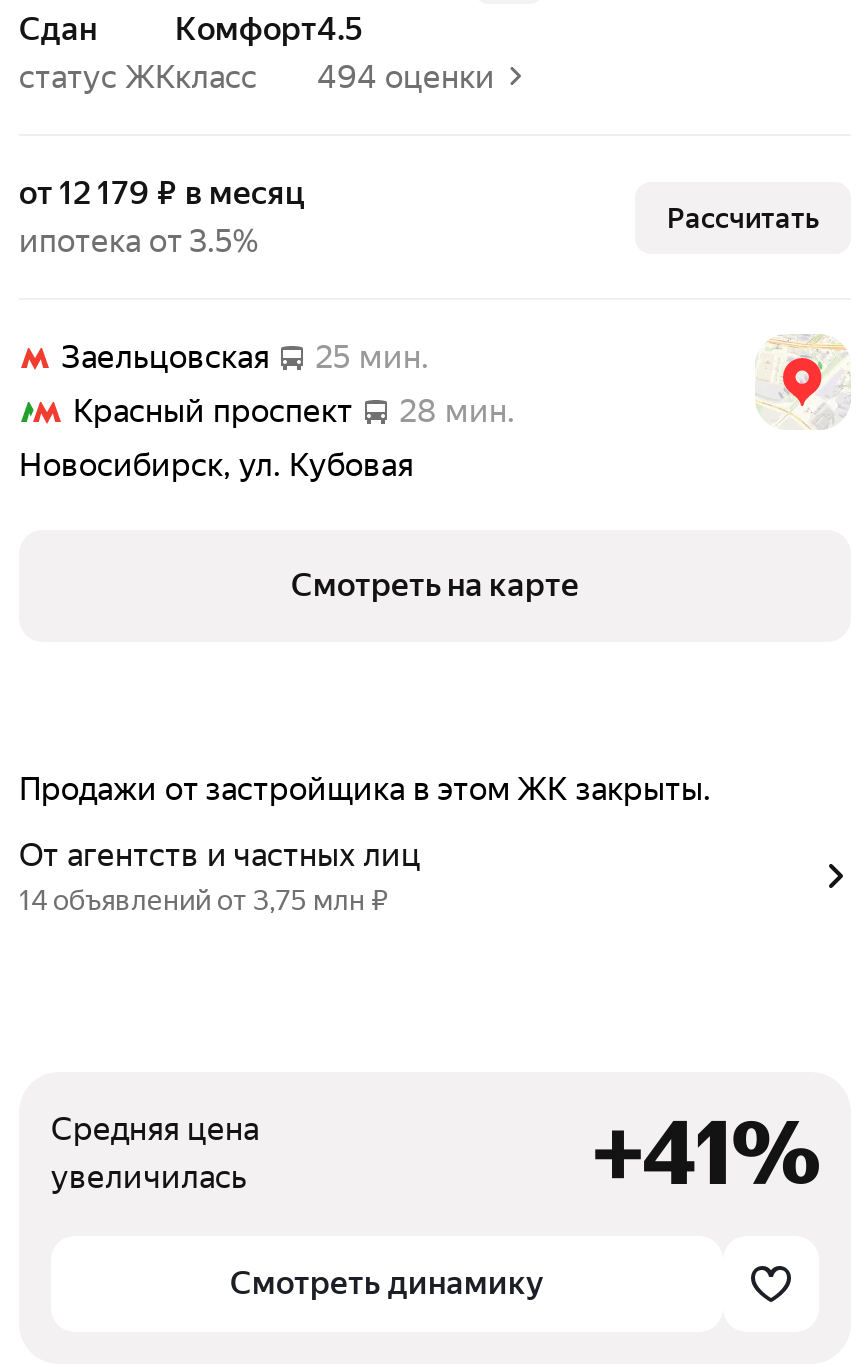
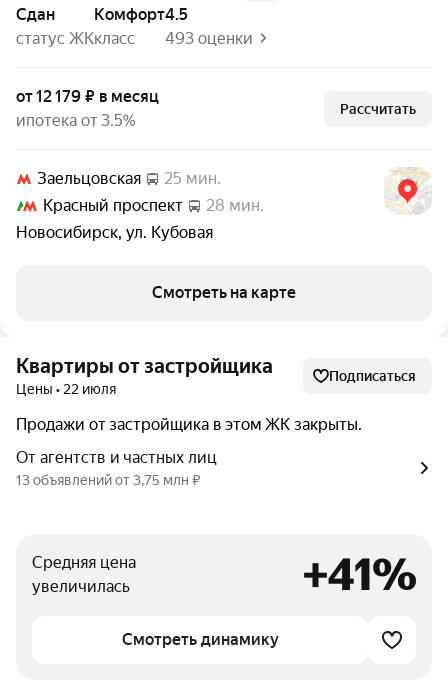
- статус ЖК класс 494 оценки
+ статус ЖК класс 493 оценки

+ Квартиры от застройщика
+ Цены • 22 июля

+ Подписаться

moved down: Продажи от застройщика в этом ЖК закрыты. | От агентств и частных лиц

- 14 объявлений от 3,75 млн ₽
+ 13 объявлений от 3,75 млн ₽
